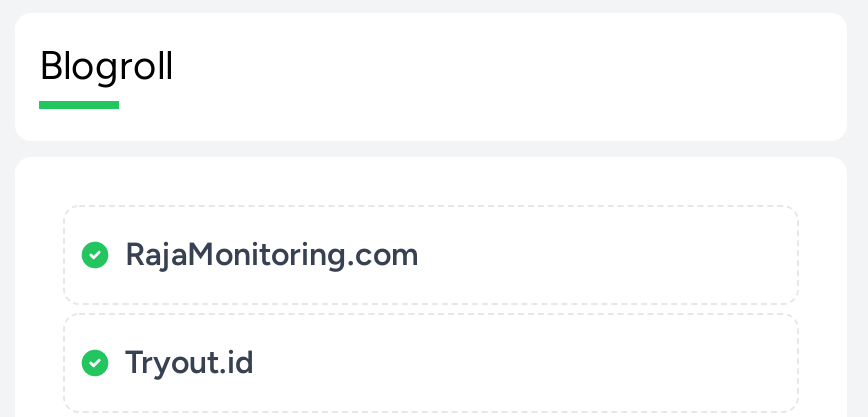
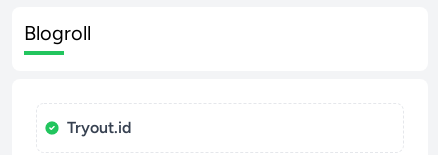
- RajaMonitoring.com
